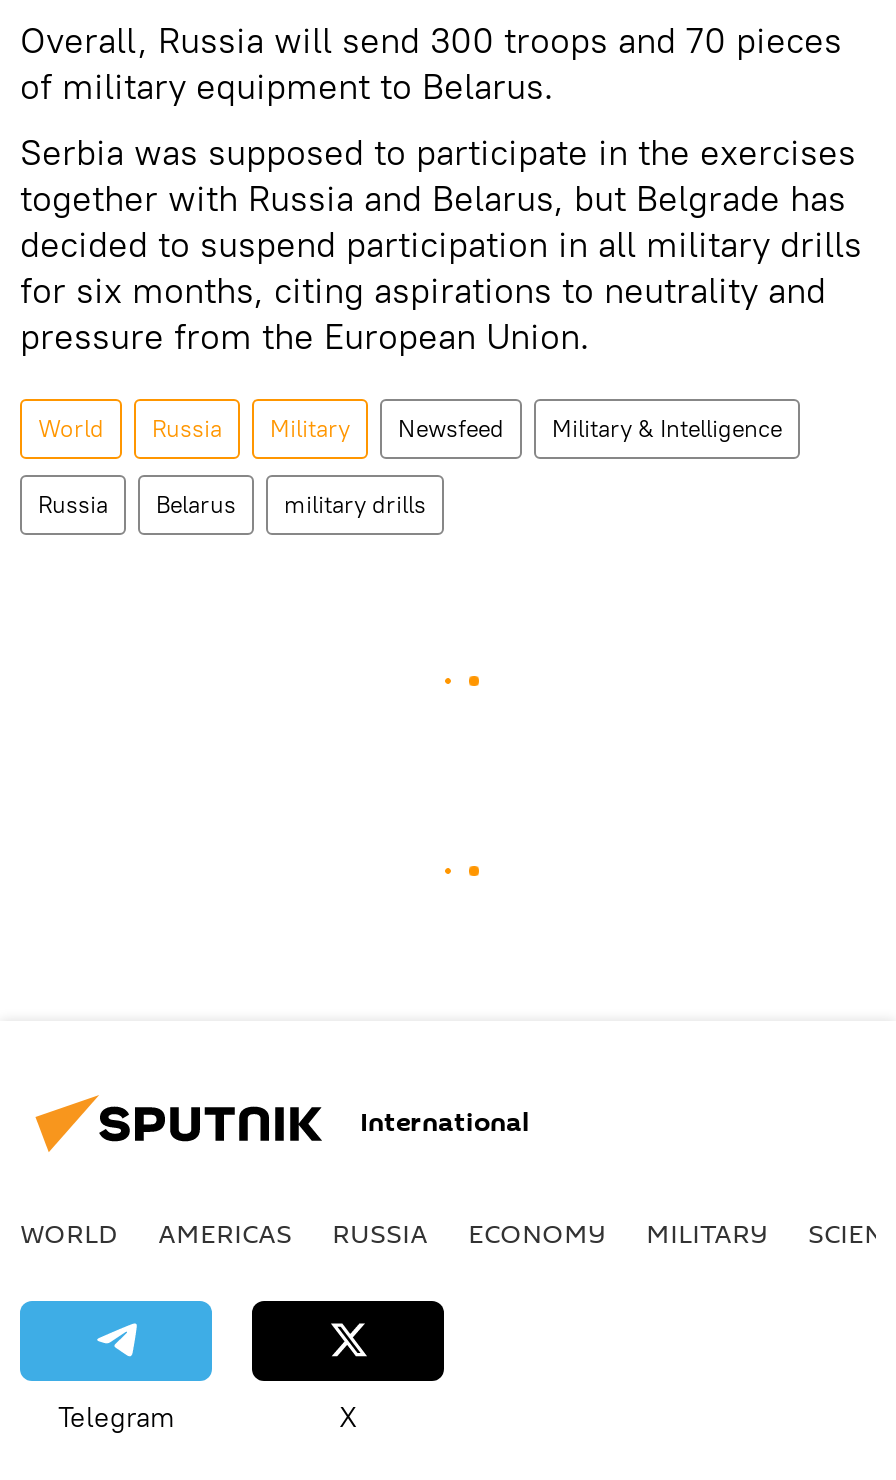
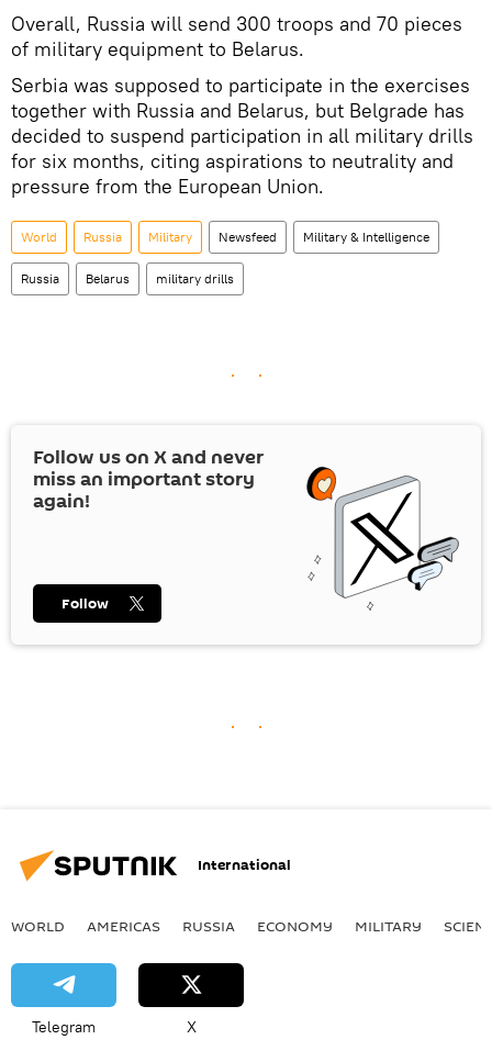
+ [image]
+ Follow us on X and never
+ miss an important story
+ again!

+ Follow
